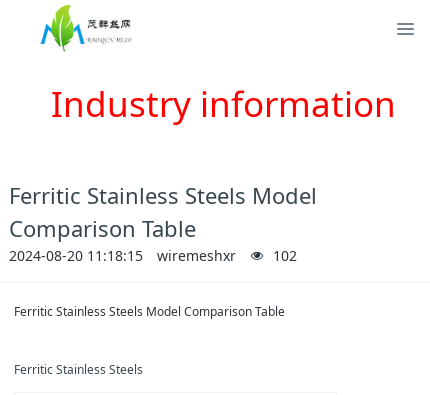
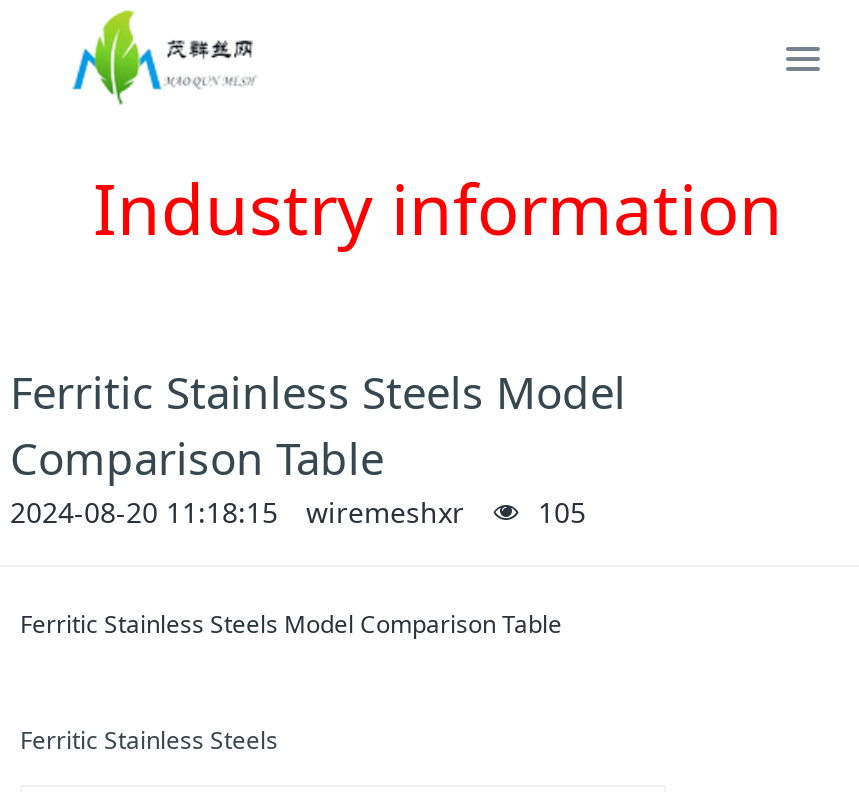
- 2024-08-20 11:18:15 wiremeshxr 102
+ 2024-08-20 11:18:15 wiremeshxr 105
